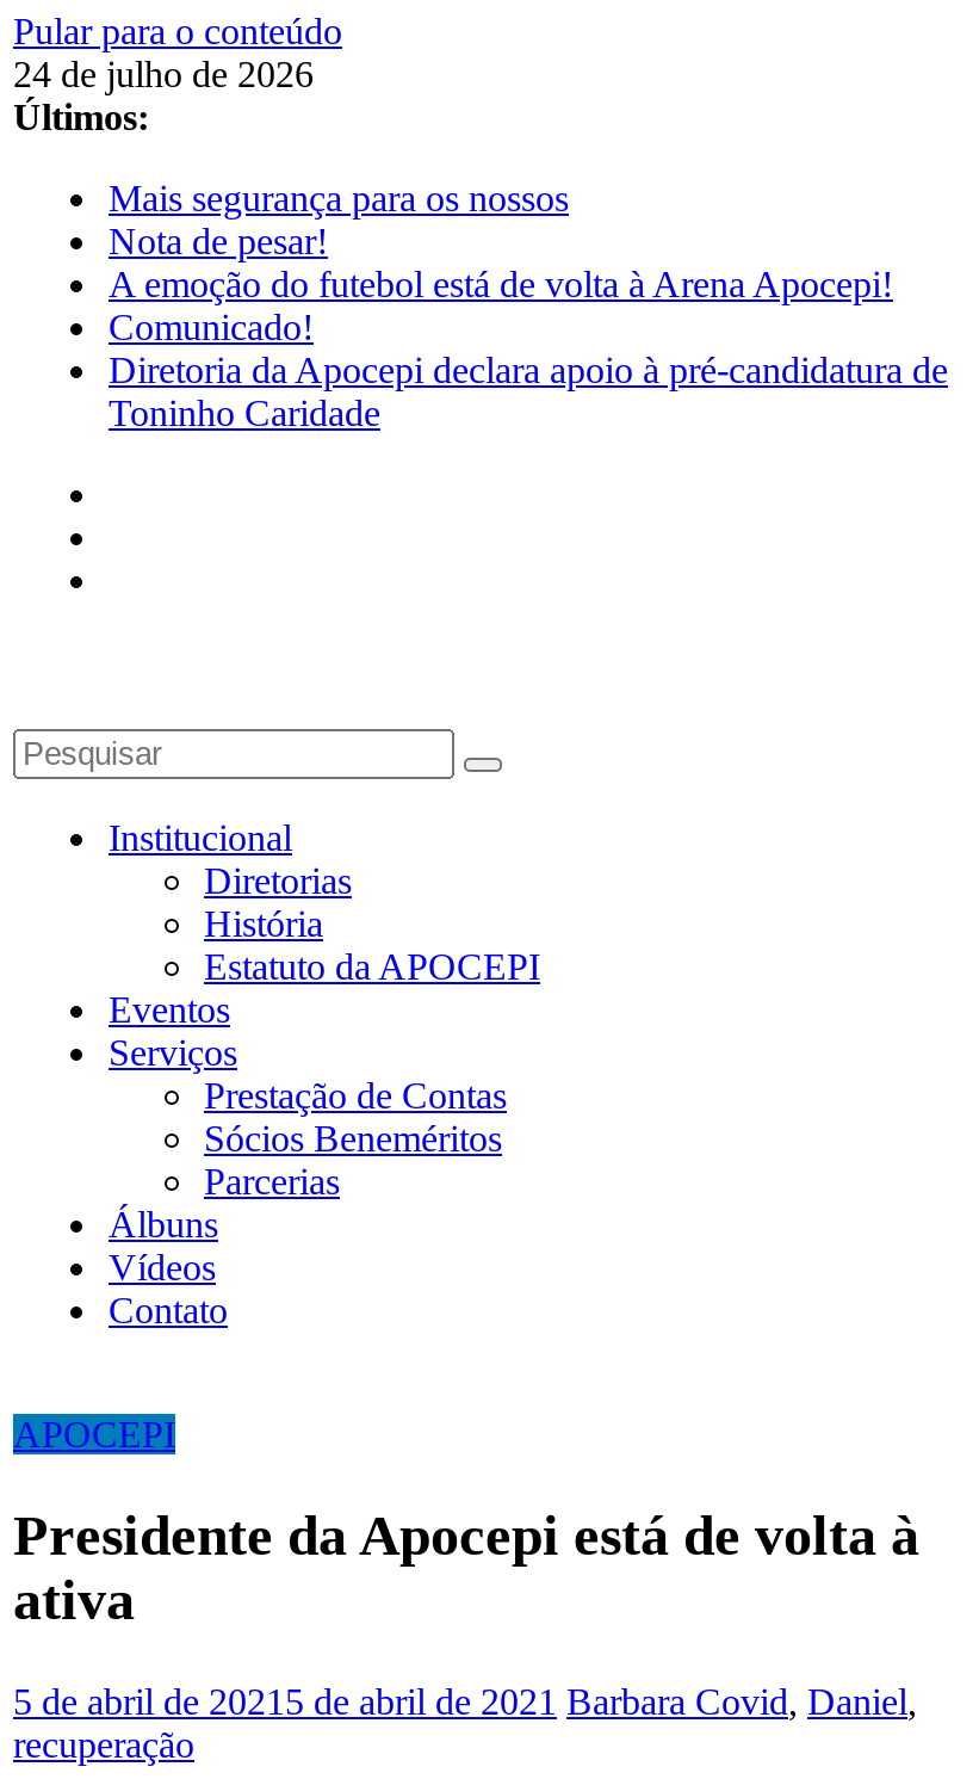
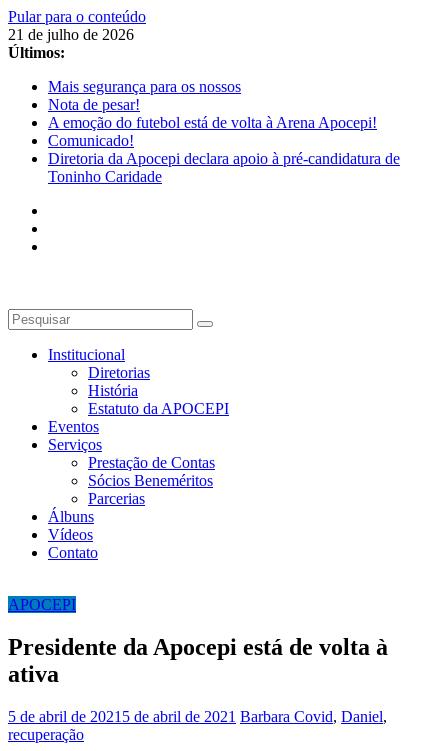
- 24 de julho de 2026
+ 21 de julho de 2026
